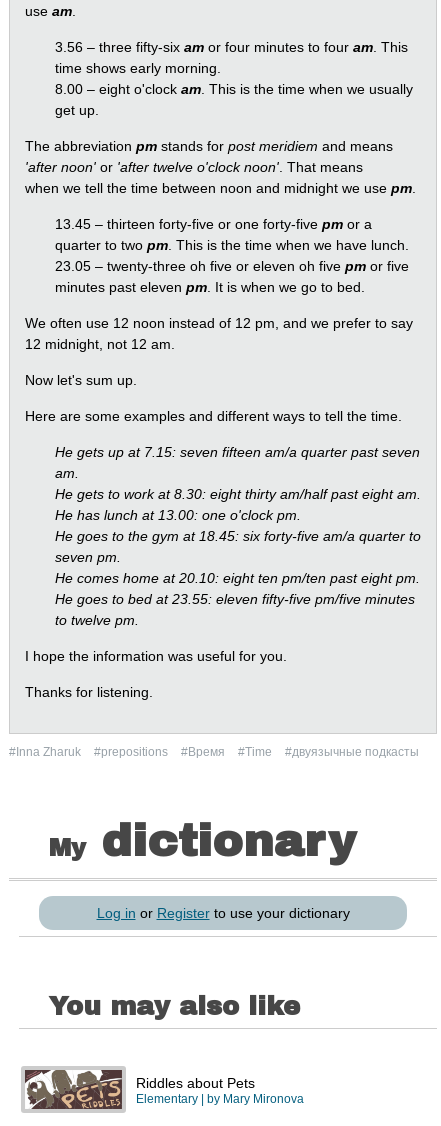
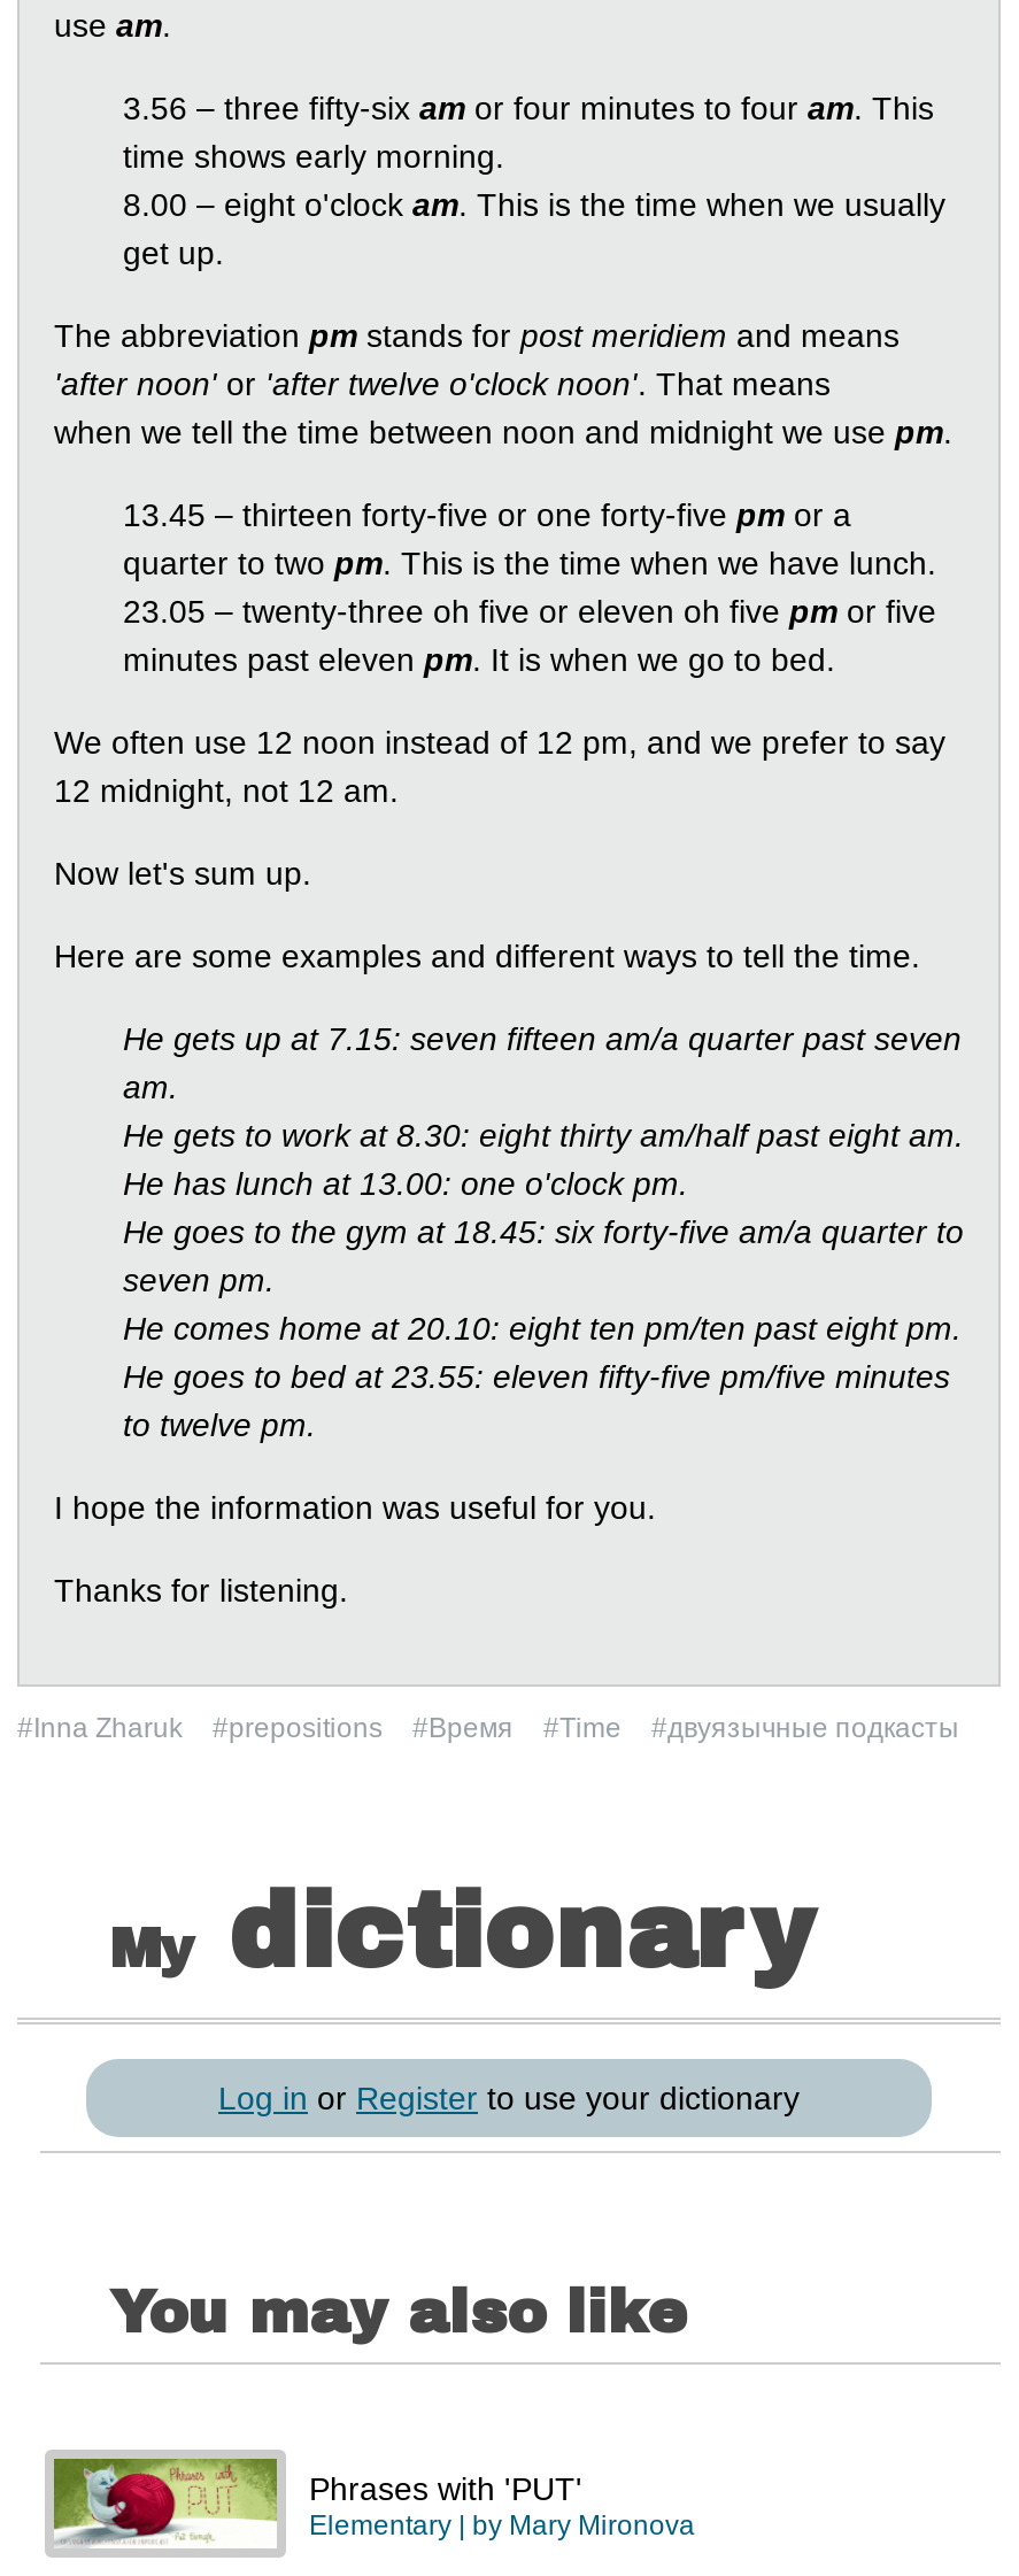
- [image]
- Riddles about Pets
+ [image]
+ Phrases with 'PUT'
